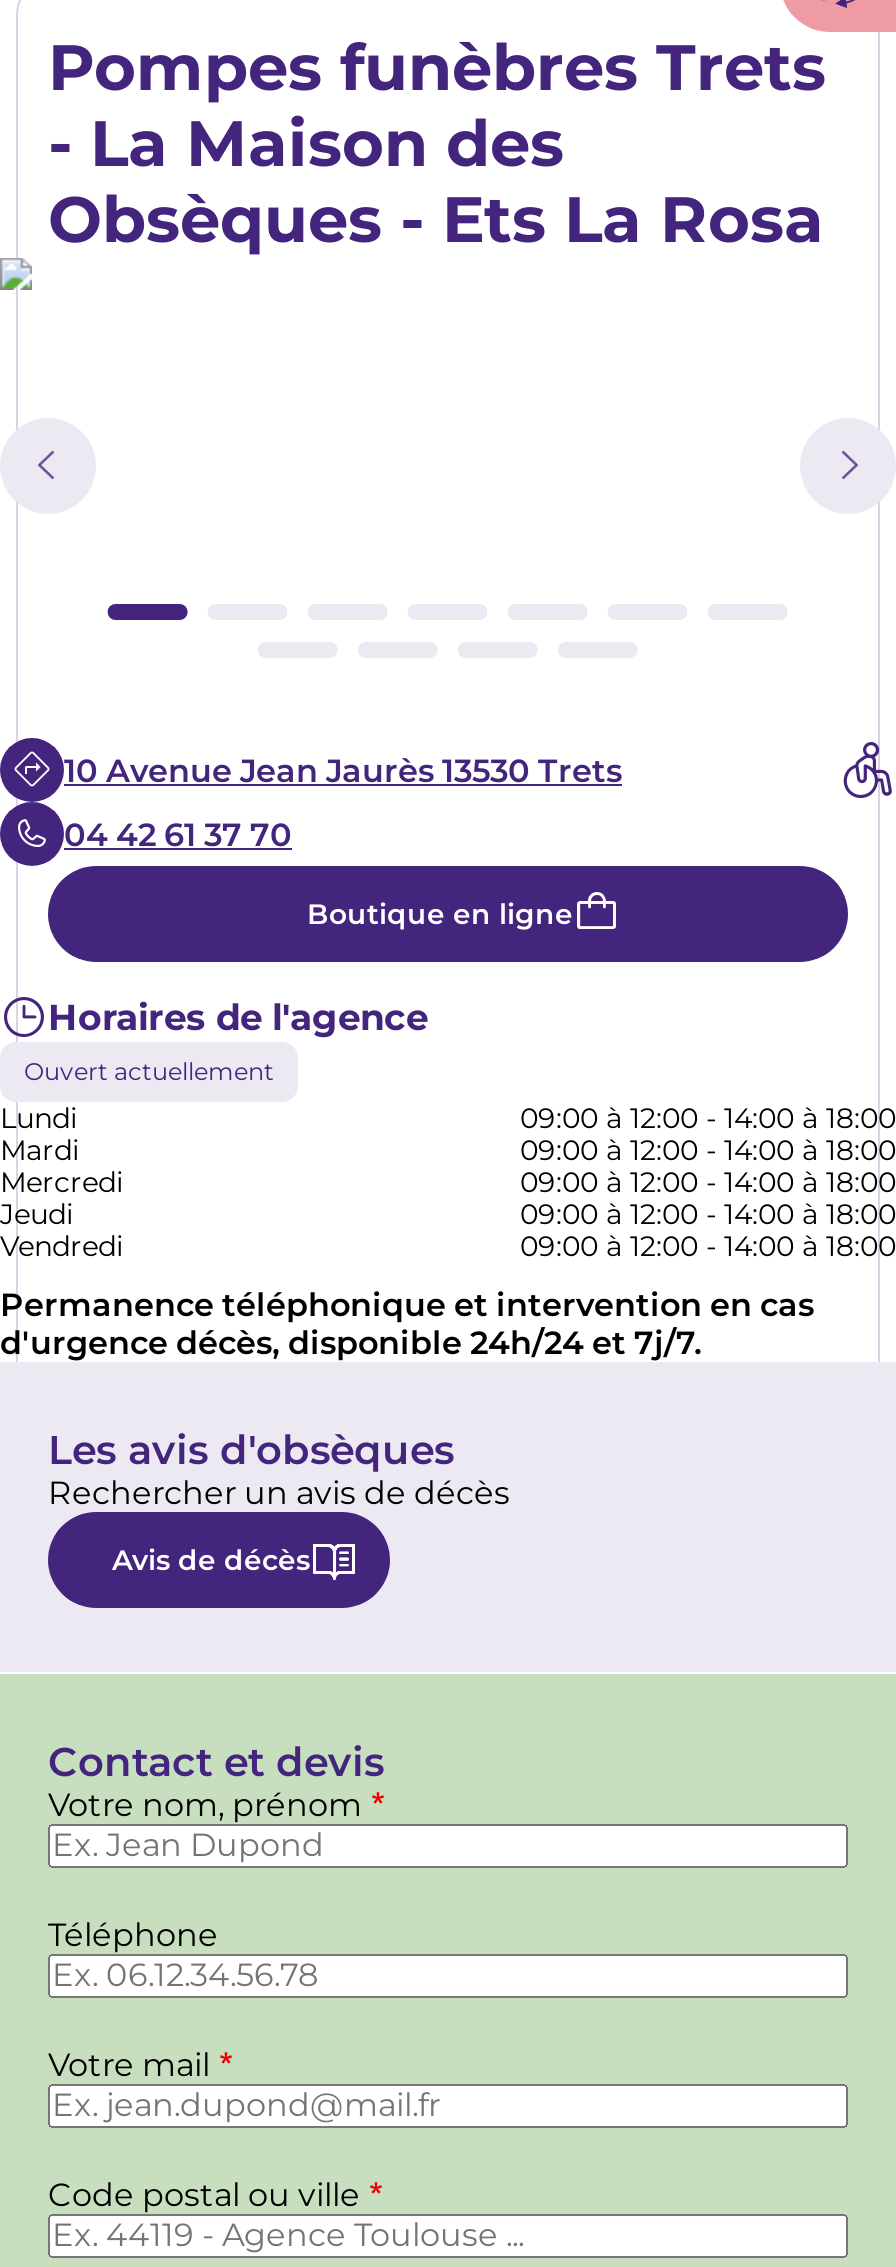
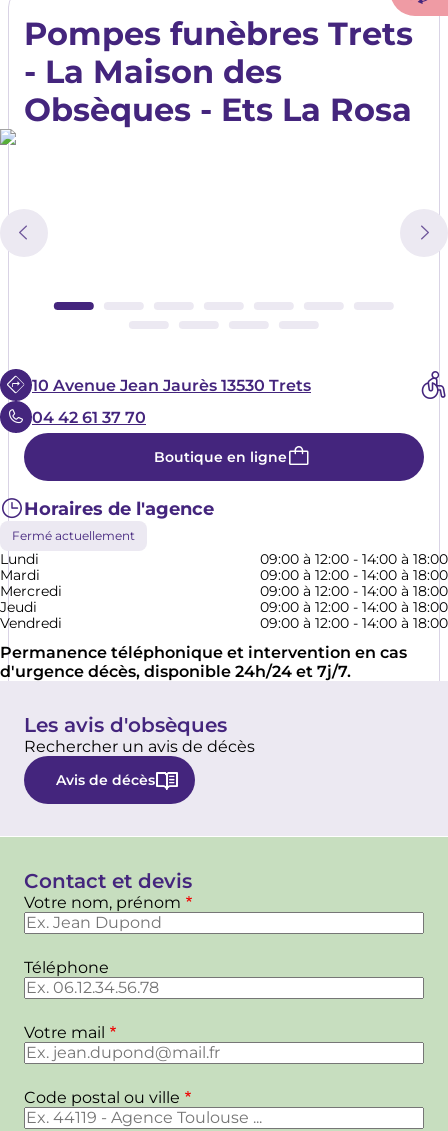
- Ouvert actuellement
+ Fermé actuellement
